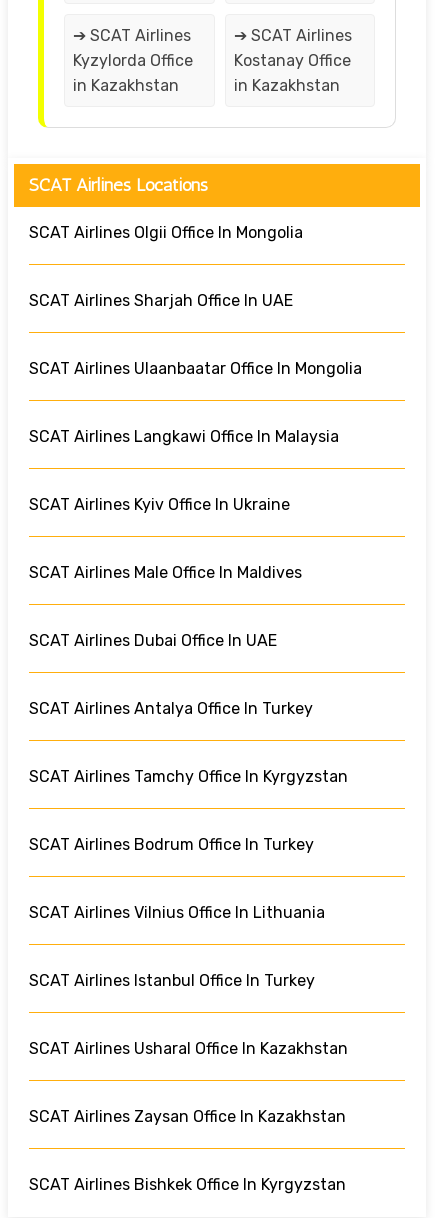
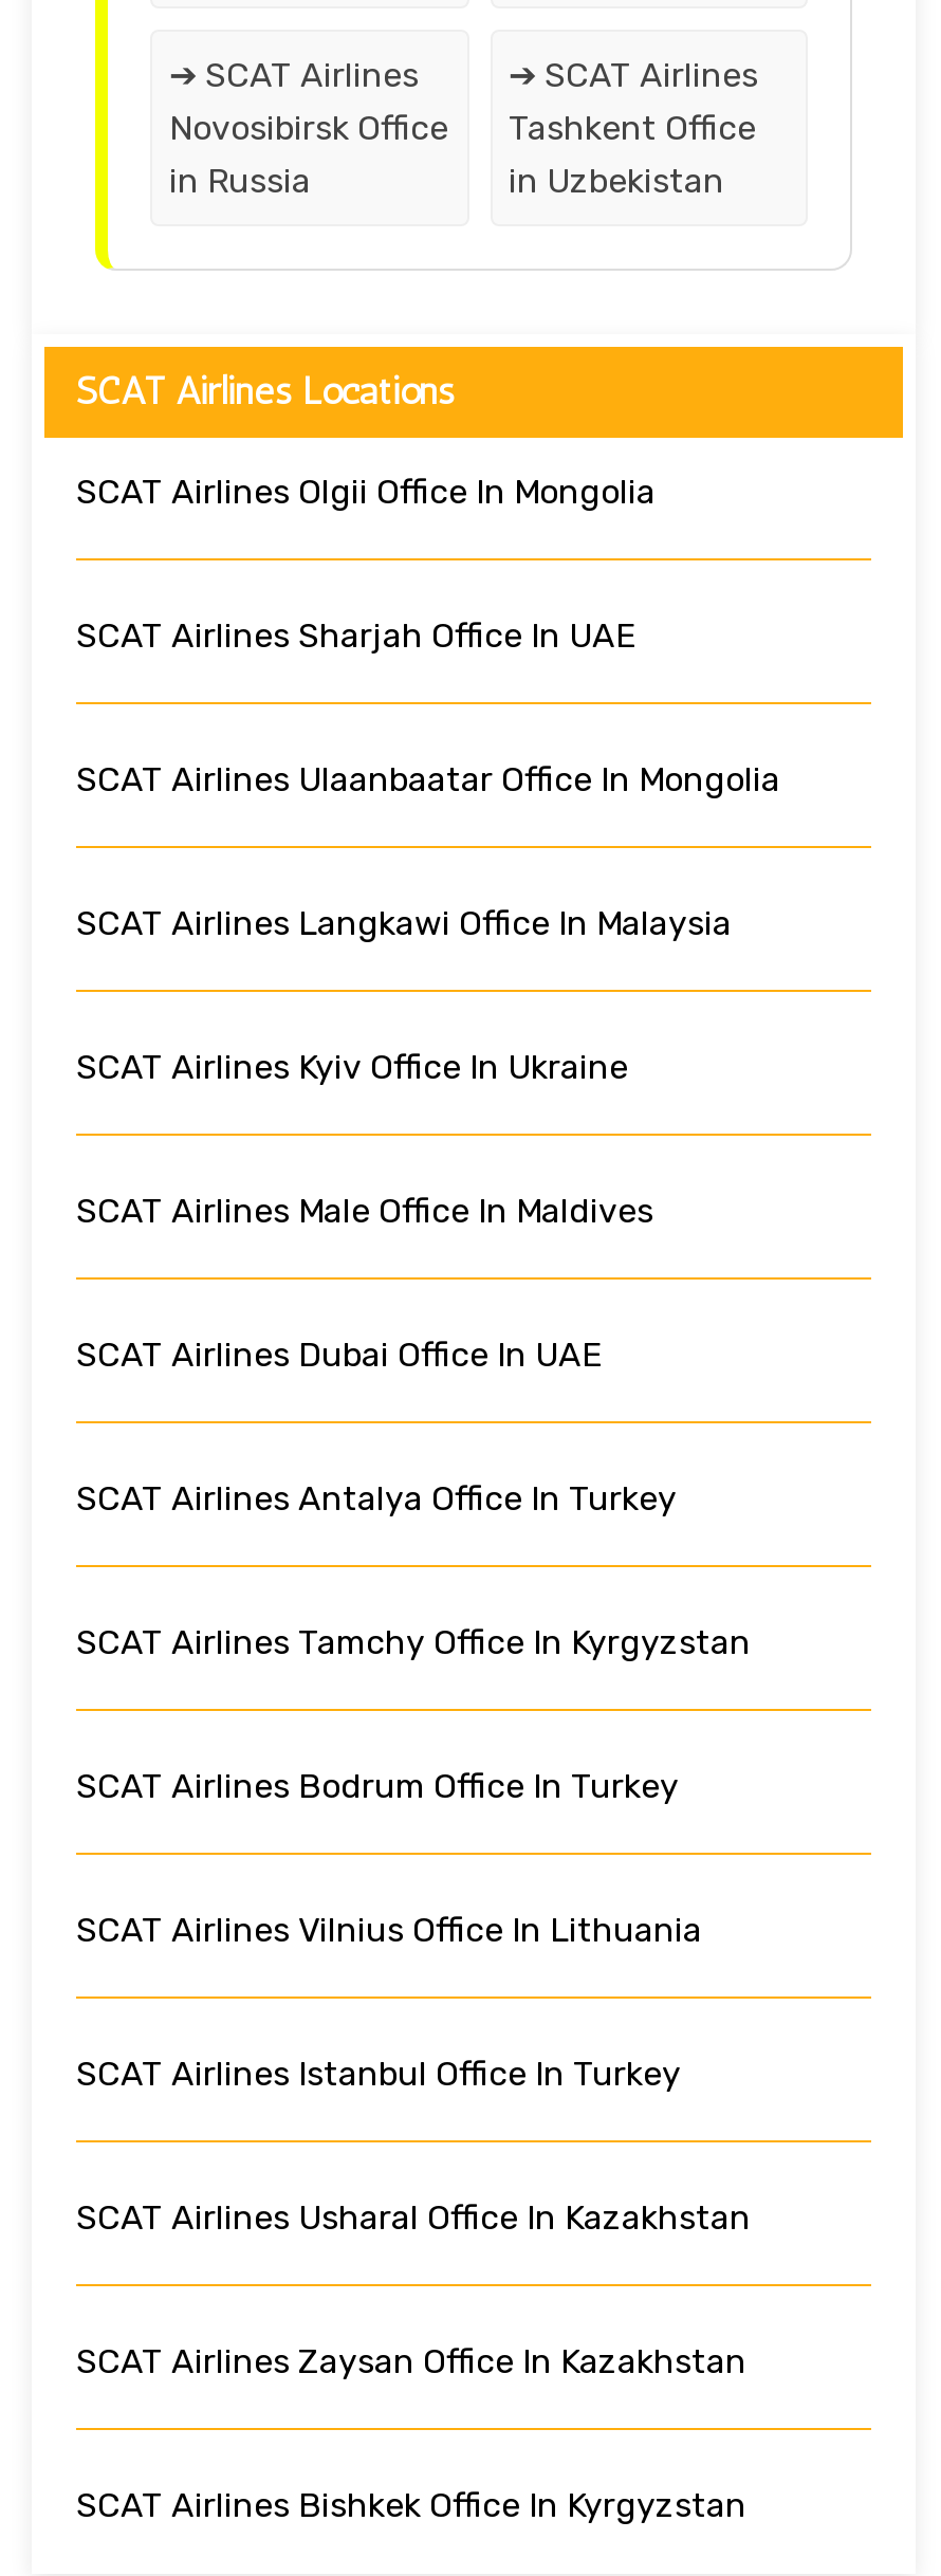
- Kyzylorda Office
+ Novosibirsk Office

- Kostanay Office
+ Tashkent Office

- in Kazakhstan
+ in Russia

- in Kazakhstan
+ in Uzbekistan
